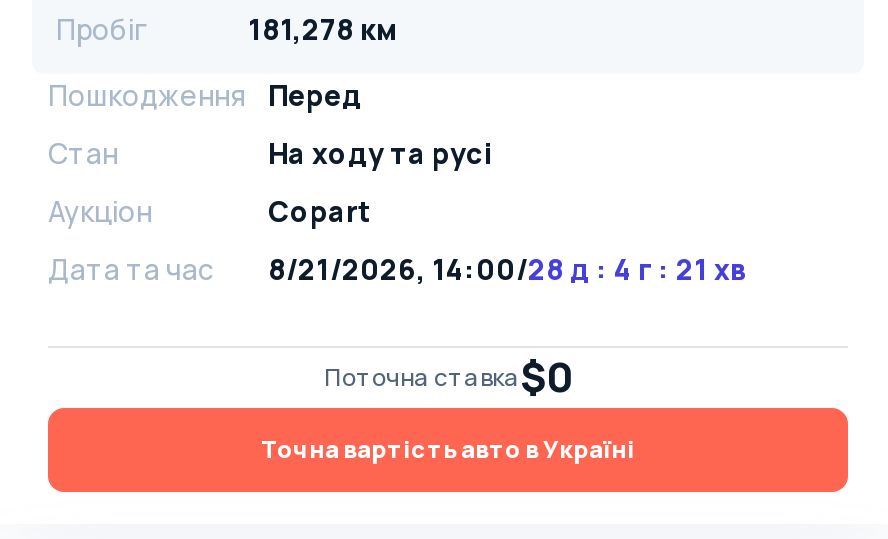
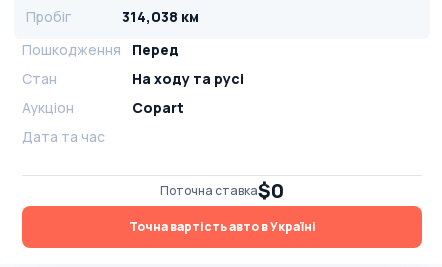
- 181,278 км
+ 314,038 км

- 8/21/2026, 14:00/28 д : 4 г : 21 хв
